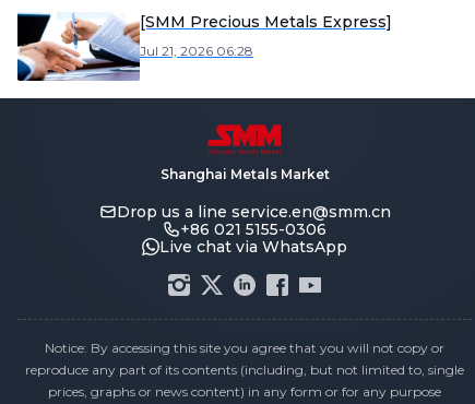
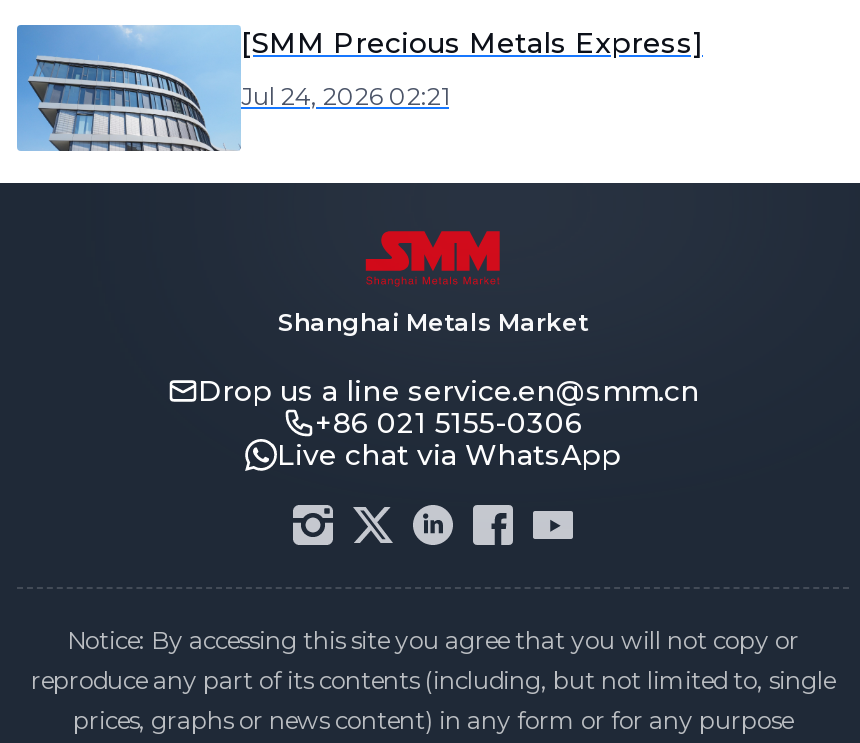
- [image]
- Jul 21, 2026 06:28
+ [image]
+ Jul 24, 2026 02:21
